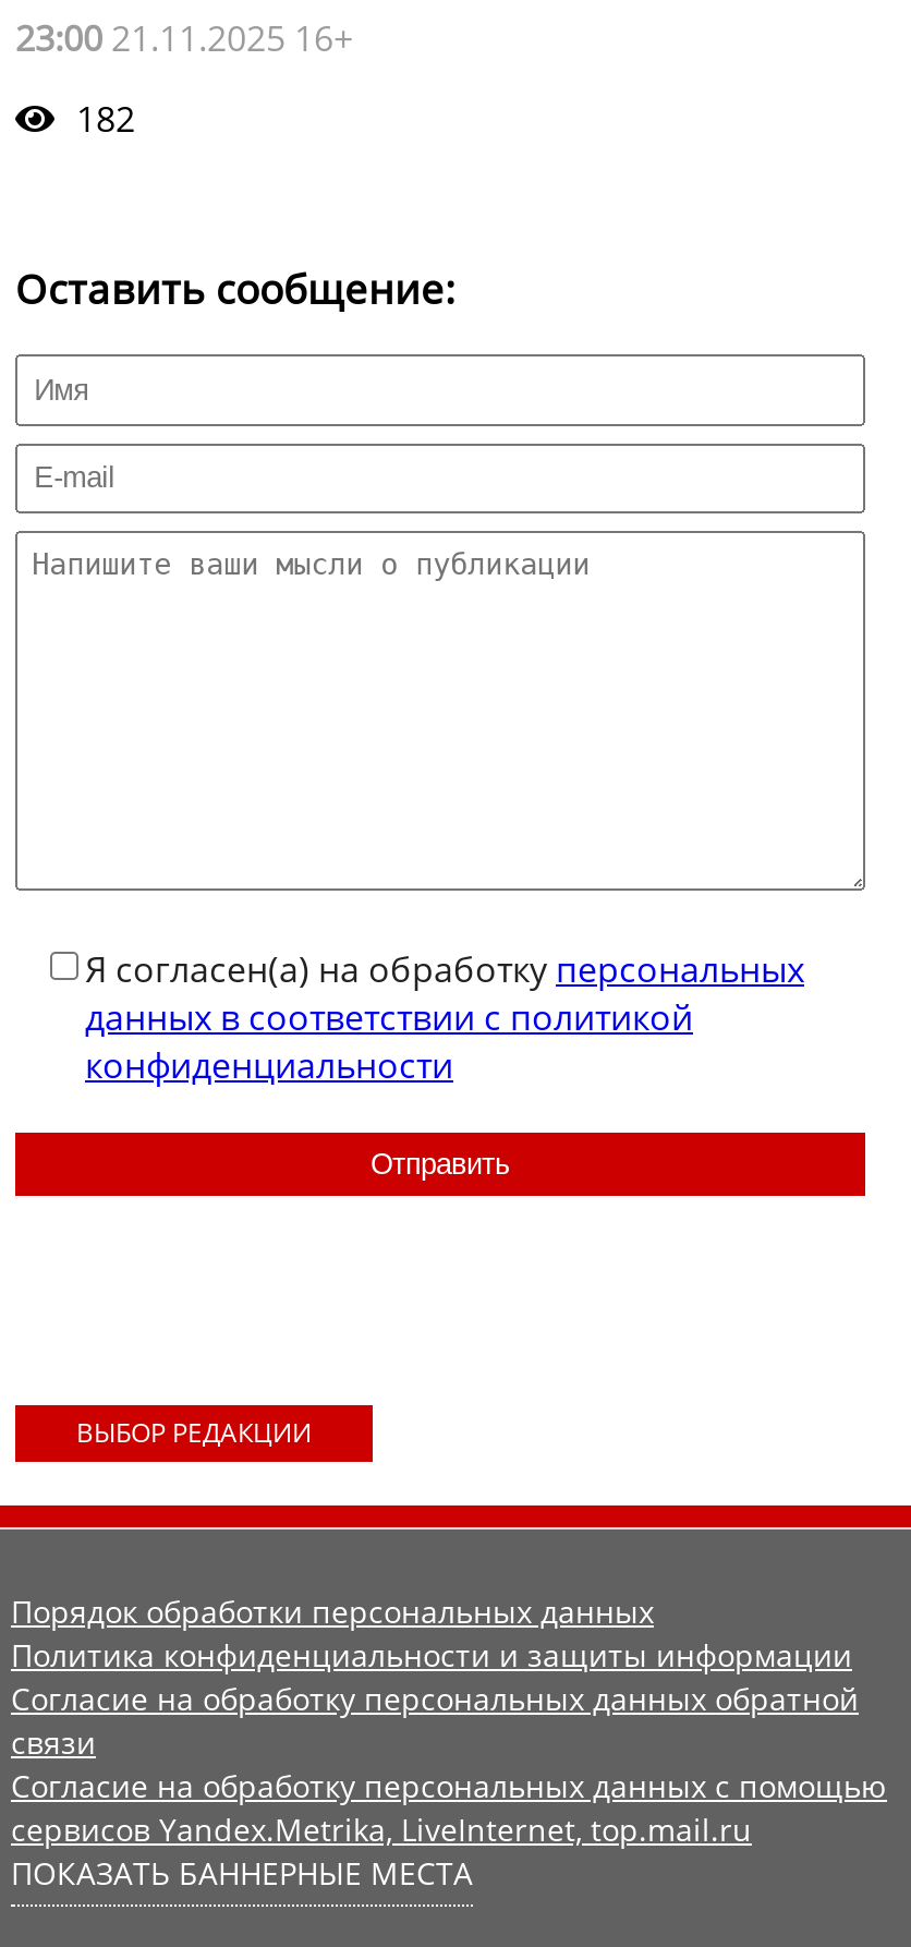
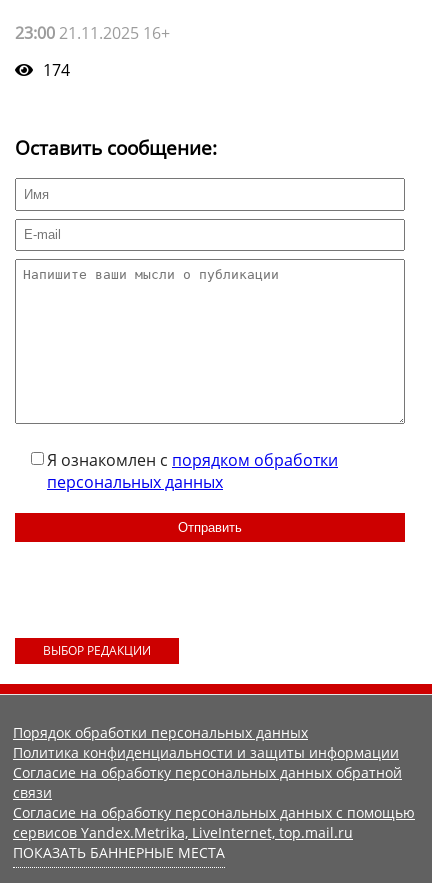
- 182
+ 174

- Я согласен(а) на обработку персональных
- данных в соответствии с политикой
- конфиденциальности
+ Я ознакомлен с порядком обработки
+ персональных данных
